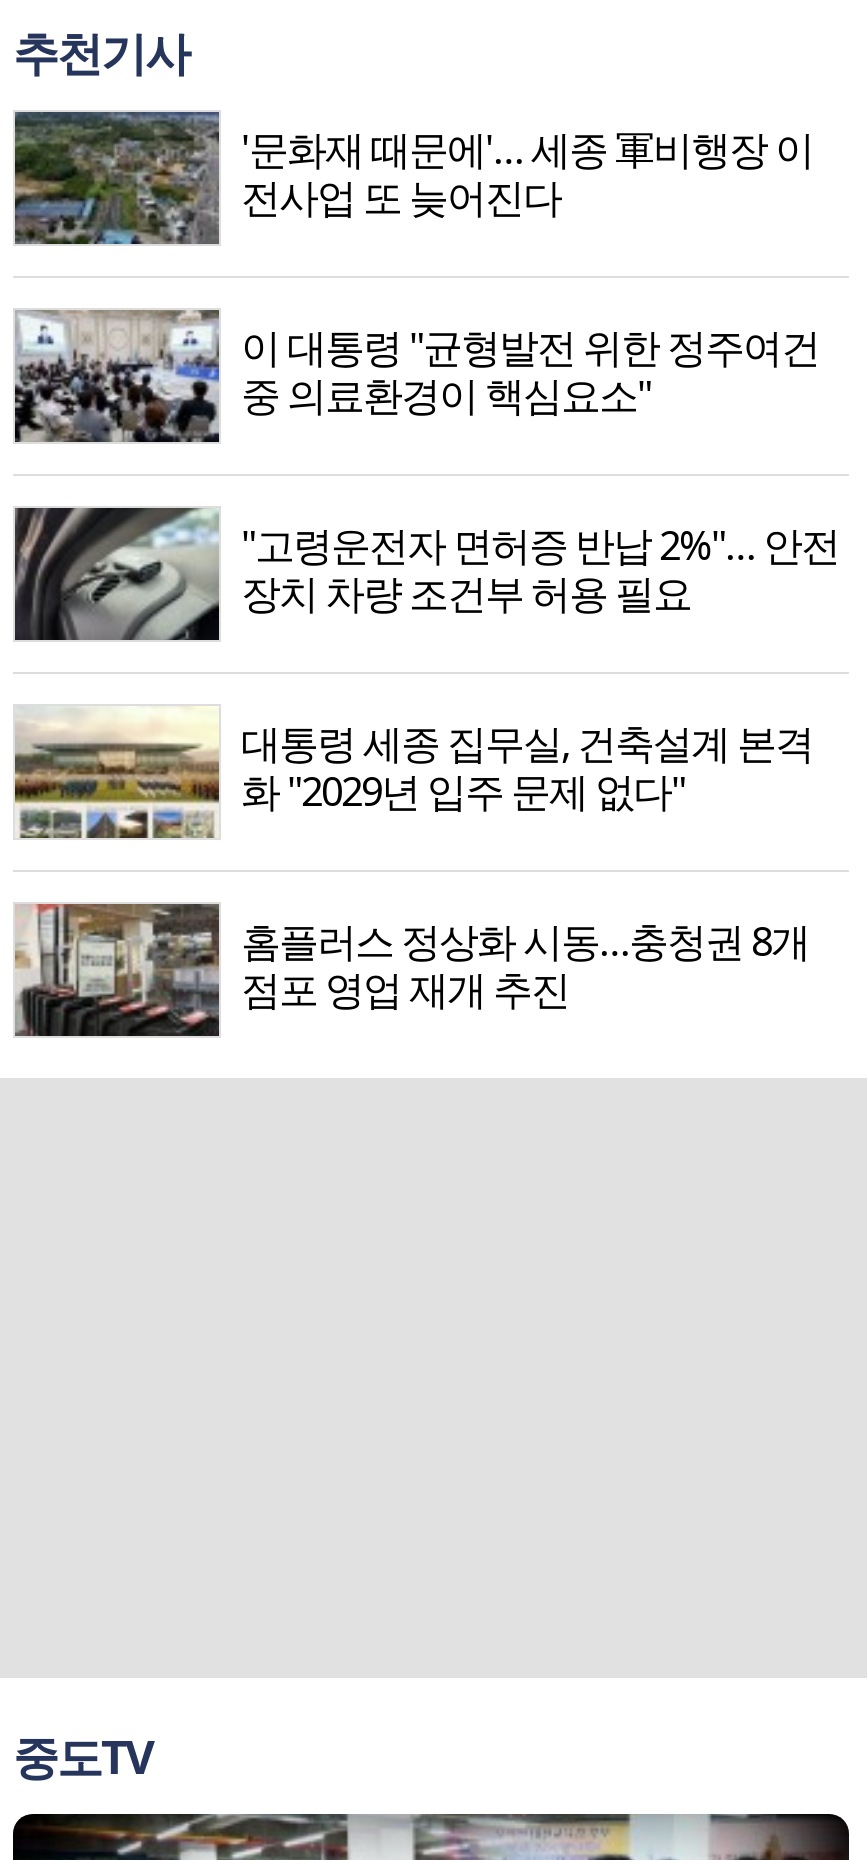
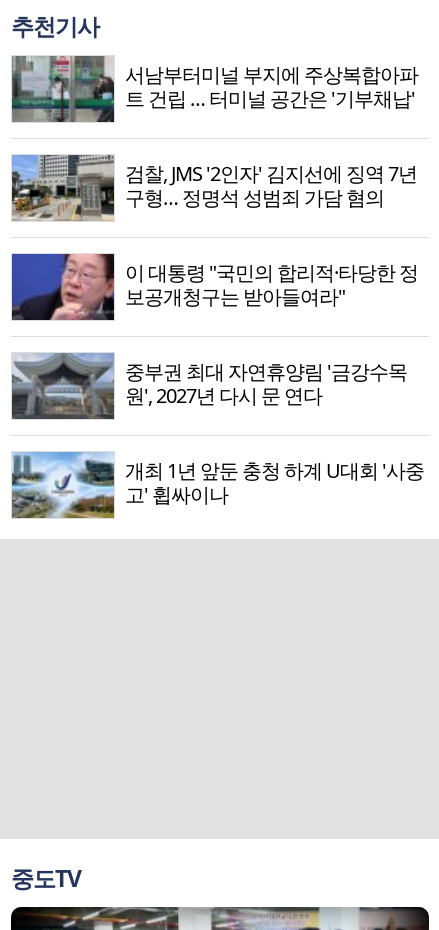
- [image]
- '문화재 때문에'… 세종 軍비행장 이
- 전사업 또 늦어진다
+ [image]
+ 서남부터미널 부지에 주상복합아파
+ 트 건립 … 터미널 공간은 '기부채납'

- [image]
- 이 대통령 "균형발전 위한 정주여건
- 중 의료환경이 핵심요소"
+ [image]
+ 검찰, JMS '2인자' 김지선에 징역 7년
+ 구형… 정명석 성범죄 가담 혐의

- [image]
- "고령운전자 면허증 반납 2%"… 안전
- 장치 차량 조건부 허용 필요
+ [image]
+ 이 대통령 "국민의 합리적·타당한 정
+ 보공개청구는 받아들여라"

- [image]
- 대통령 세종 집무실, 건축설계 본격
- 화 "2029년 입주 문제 없다"
+ [image]
+ 중부권 최대 자연휴양림 '금강수목
+ 원', 2027년 다시 문 연다

- [image]
- 홈플러스 정상화 시동…충청권 8개
- 점포 영업 재개 추진
+ [image]
+ 개최 1년 앞둔 충청 하계 U대회 '사중
+ 고' 휩싸이나
